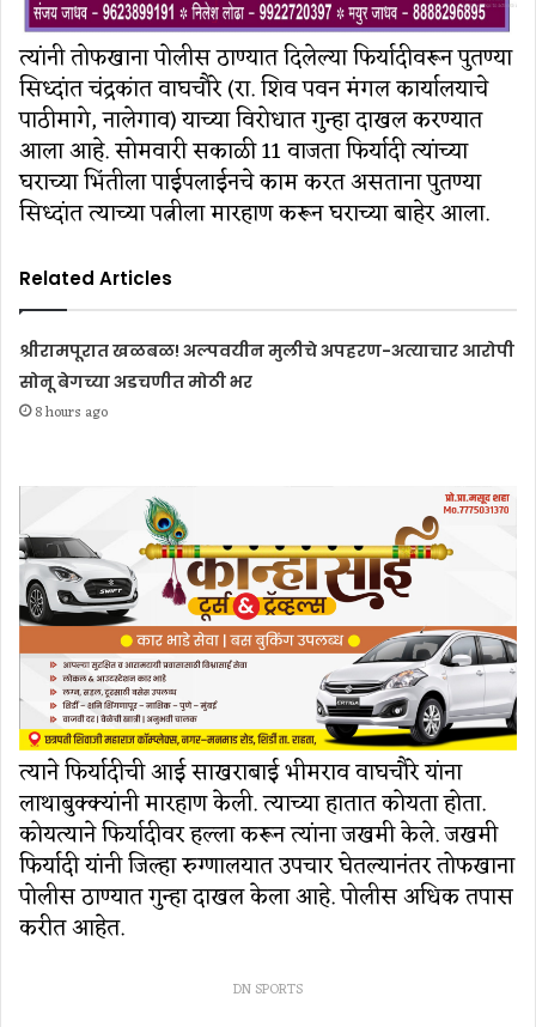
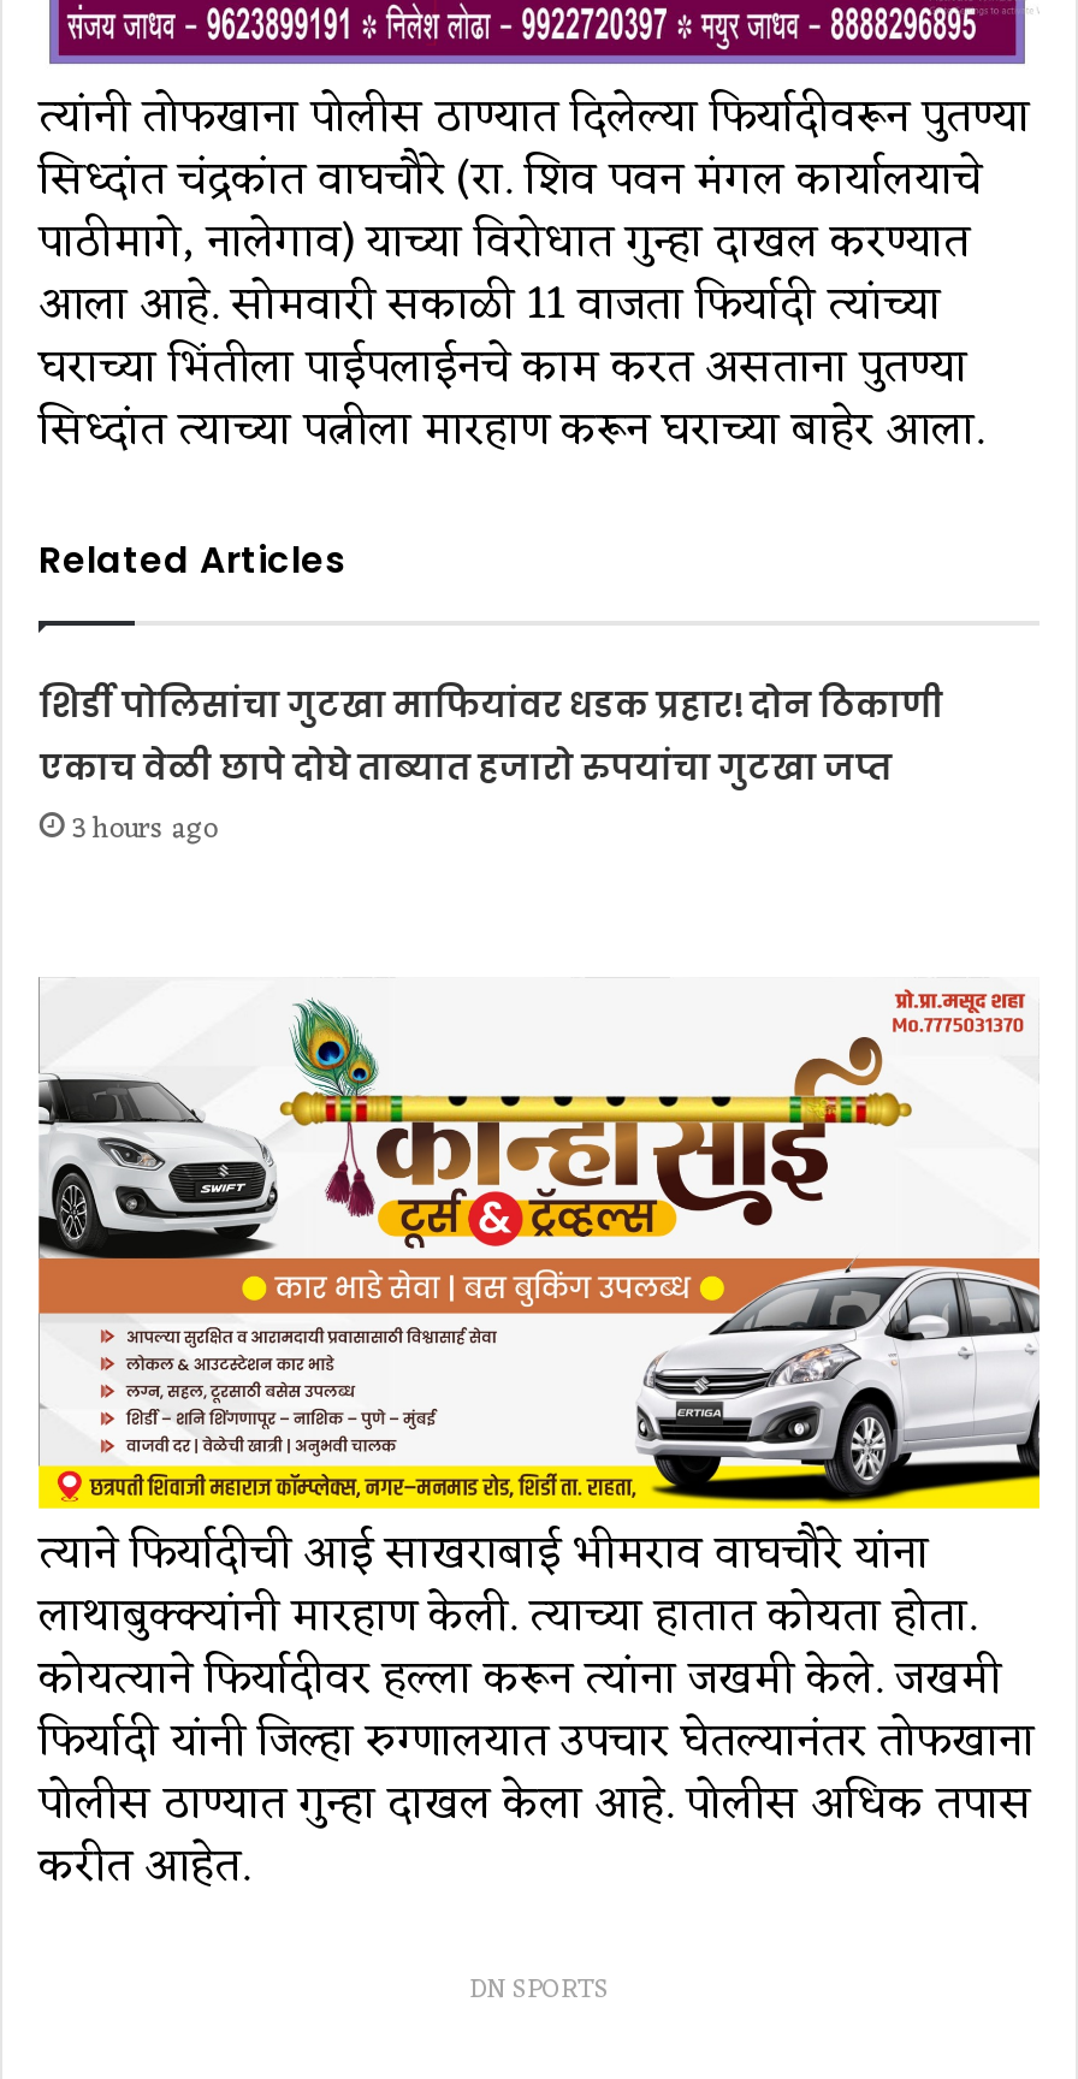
- श्रीरामपूरात खळबळ! अल्पवयीन मुलीचे अपहरण-अत्याचार आरोपी
- सोनू बेगच्या अडचणीत मोठी भर
- 8 hours ago
+ शिर्डी पोलिसांचा गुटखा माफियांवर धडक प्रहार! दोन ठिकाणी
+ एकाच वेळी छापे दोघे ताब्यात हजारो रुपयांचा गुटखा जप्त
+ 3 hours ago
